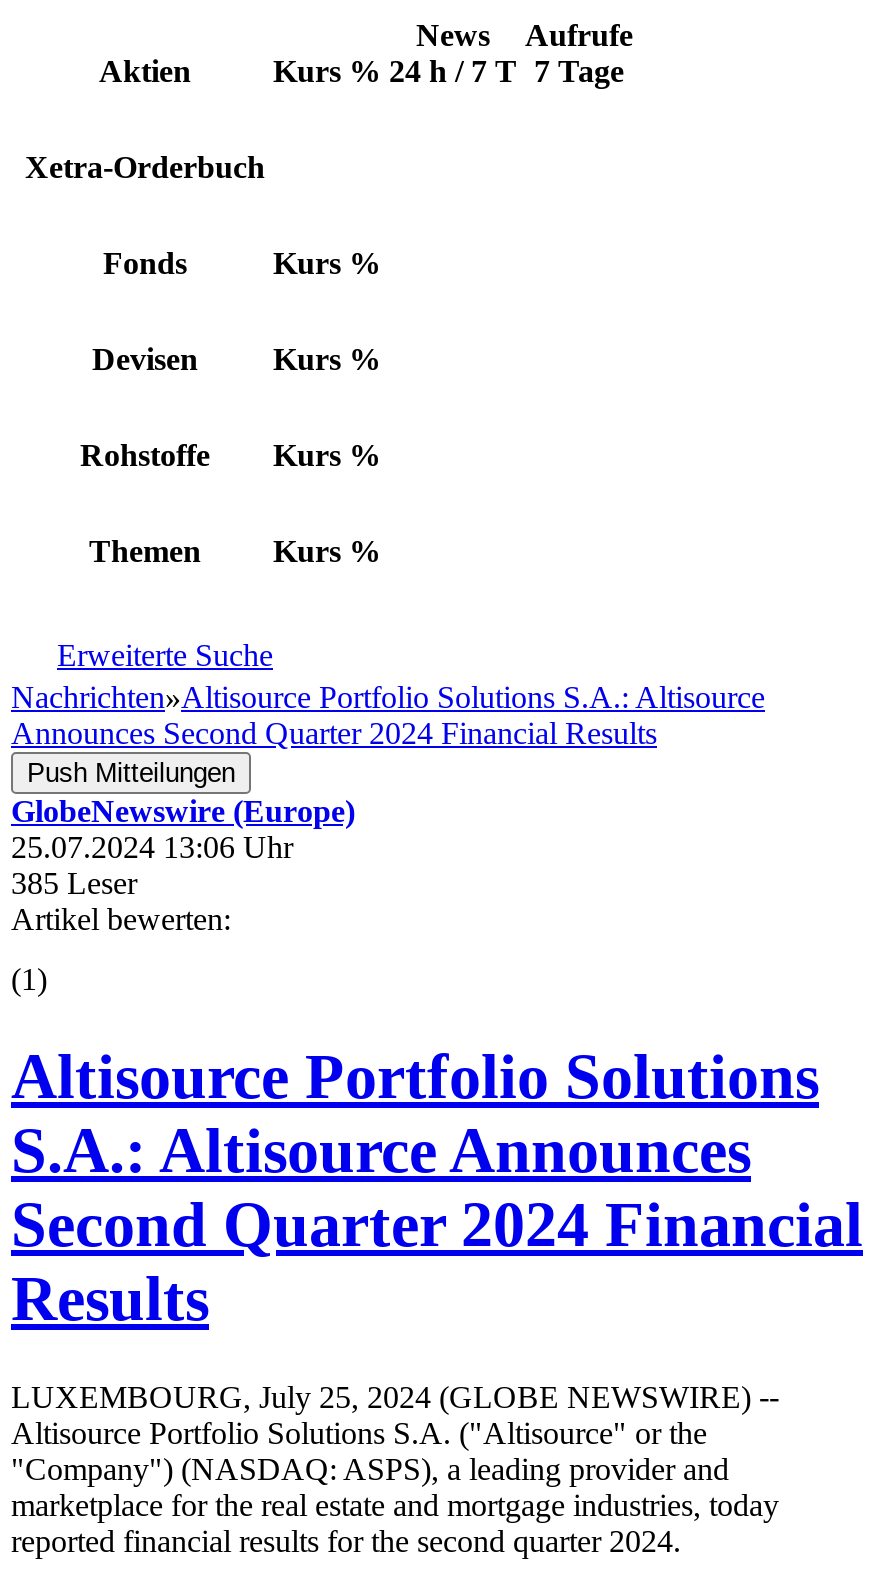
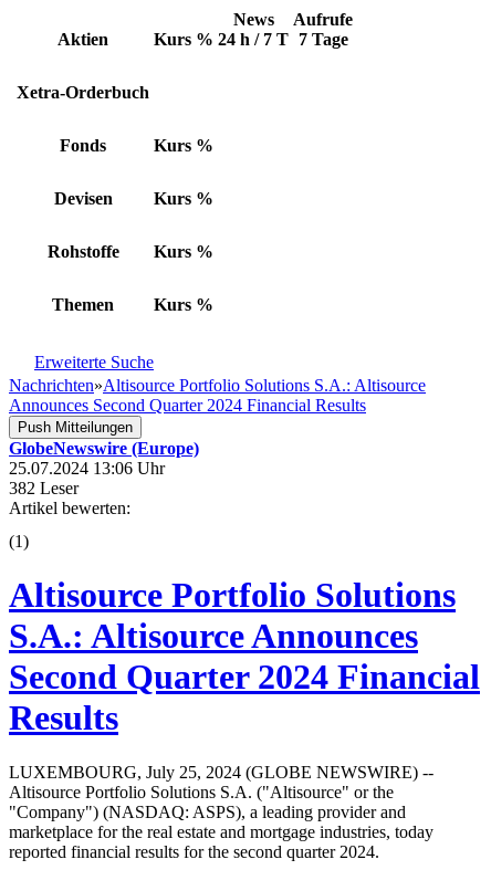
- 385 Leser
+ 382 Leser
